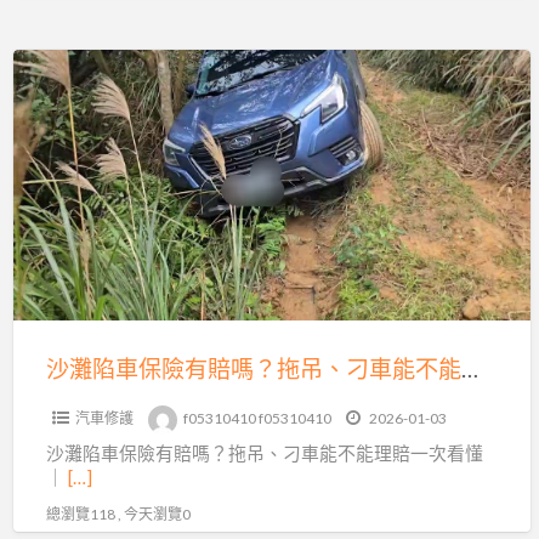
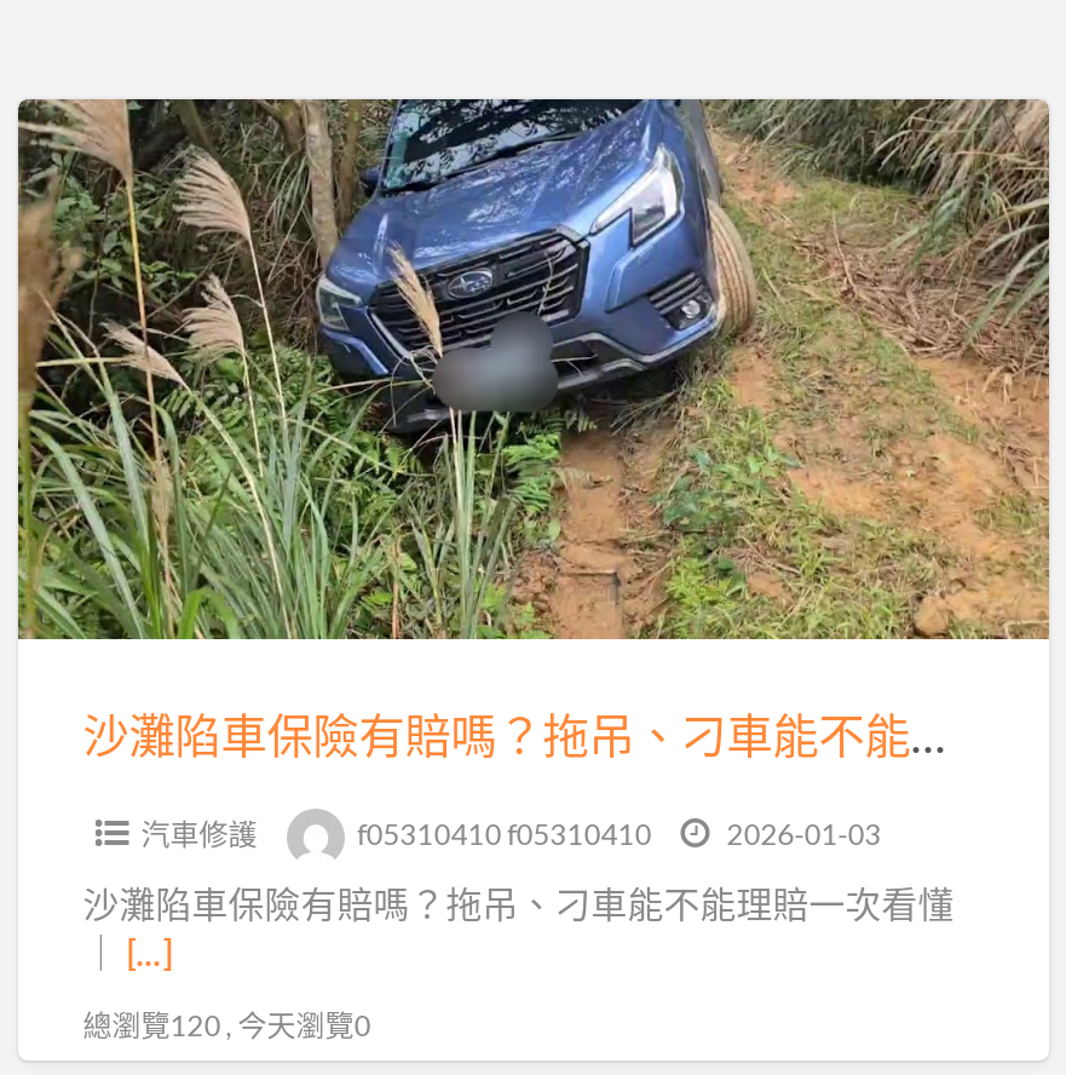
- 總瀏覽118 , 今天瀏覽0
+ 總瀏覽120 , 今天瀏覽0
